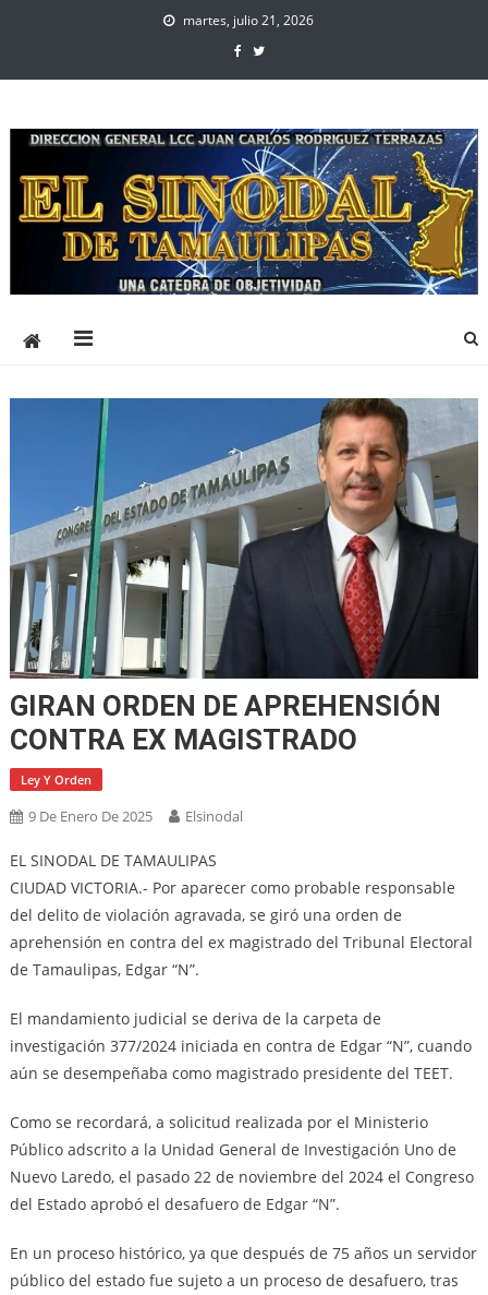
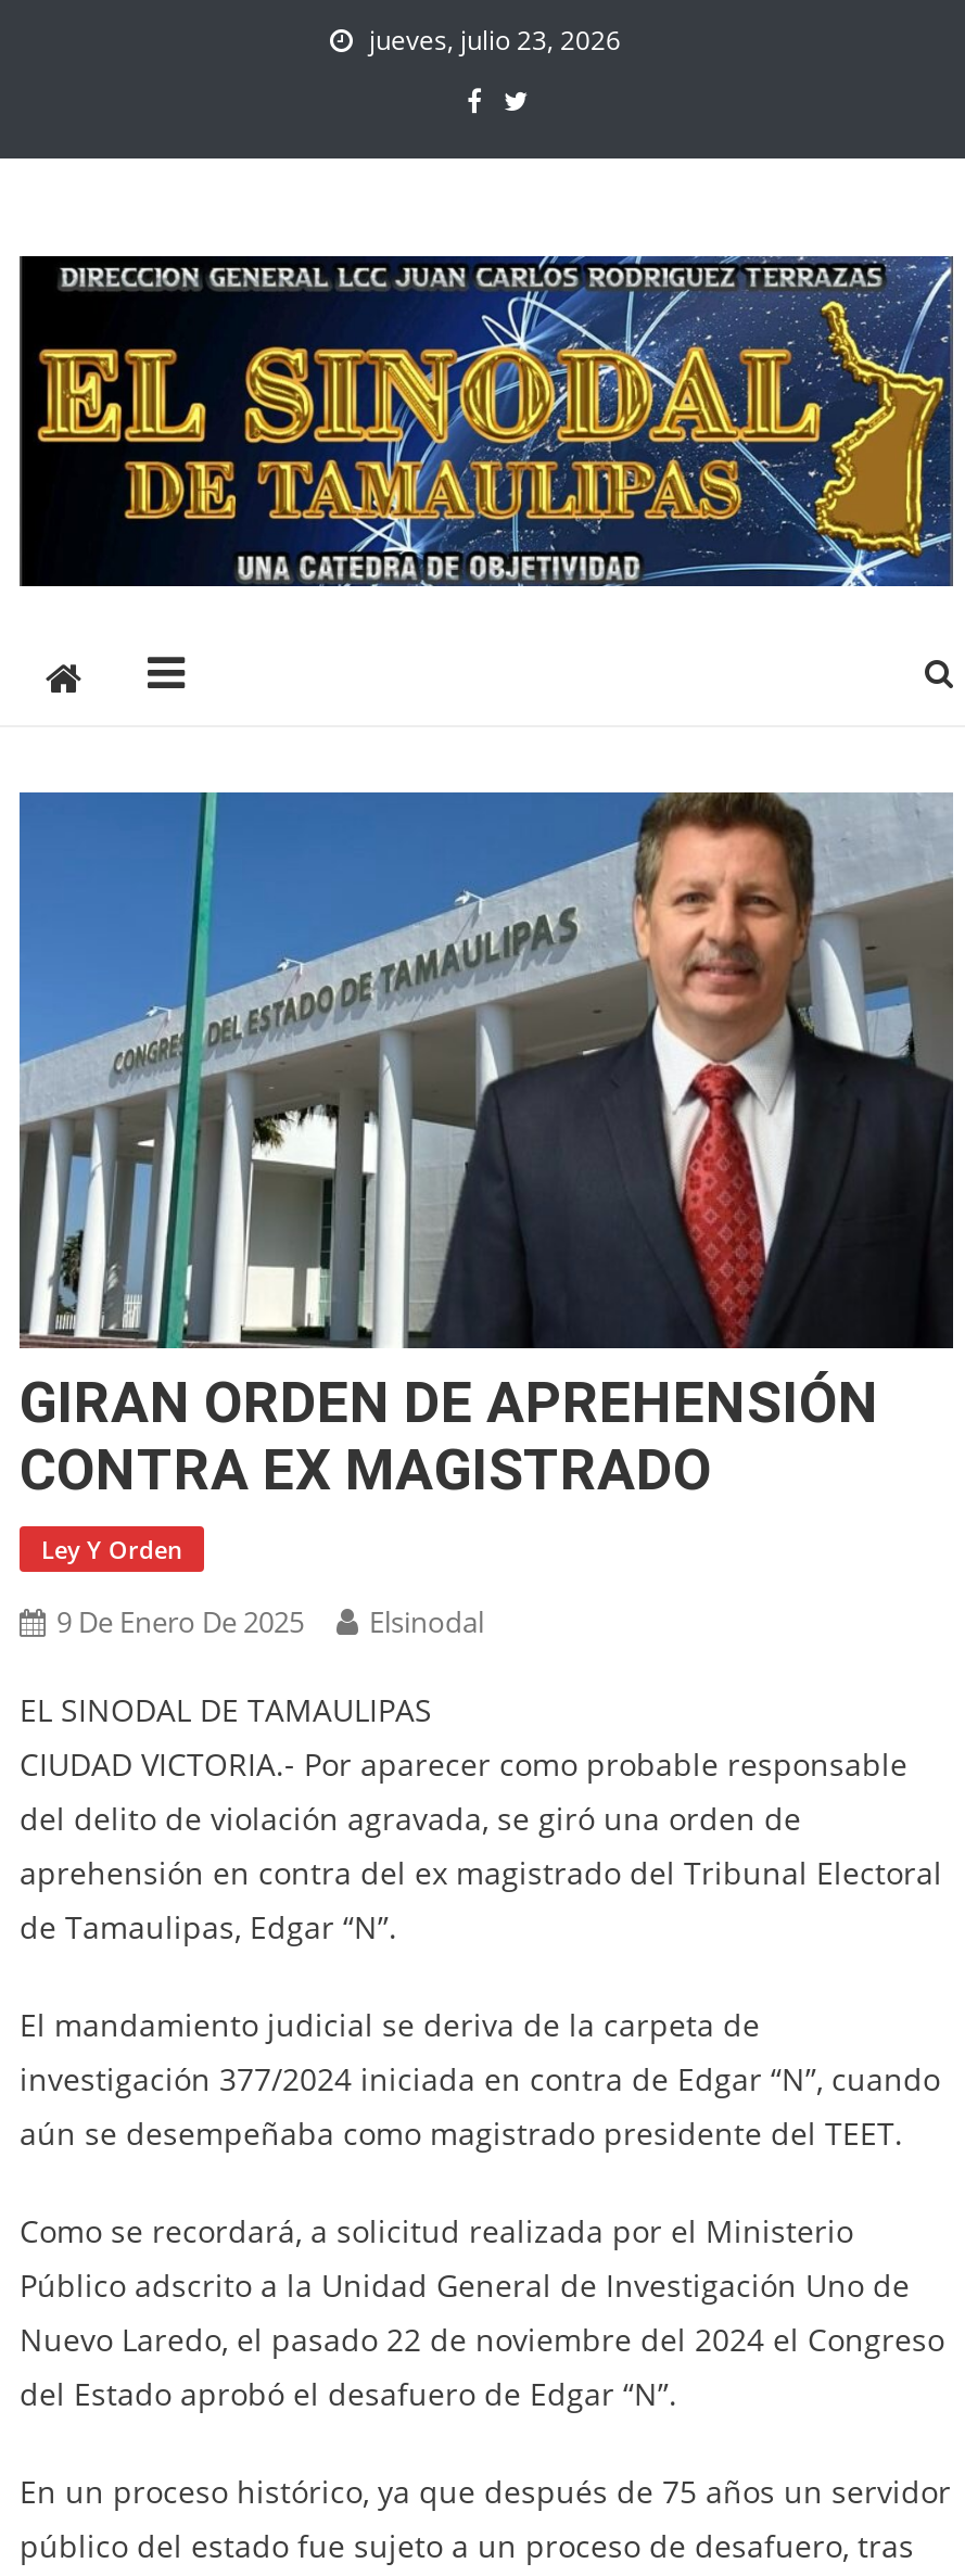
- martes, julio 21, 2026
+ jueves, julio 23, 2026
